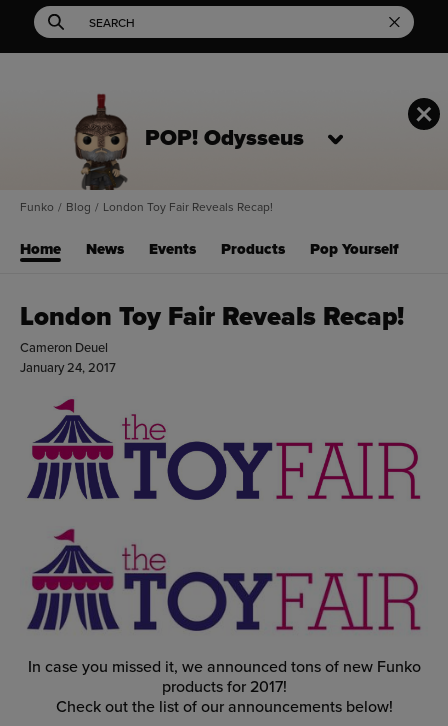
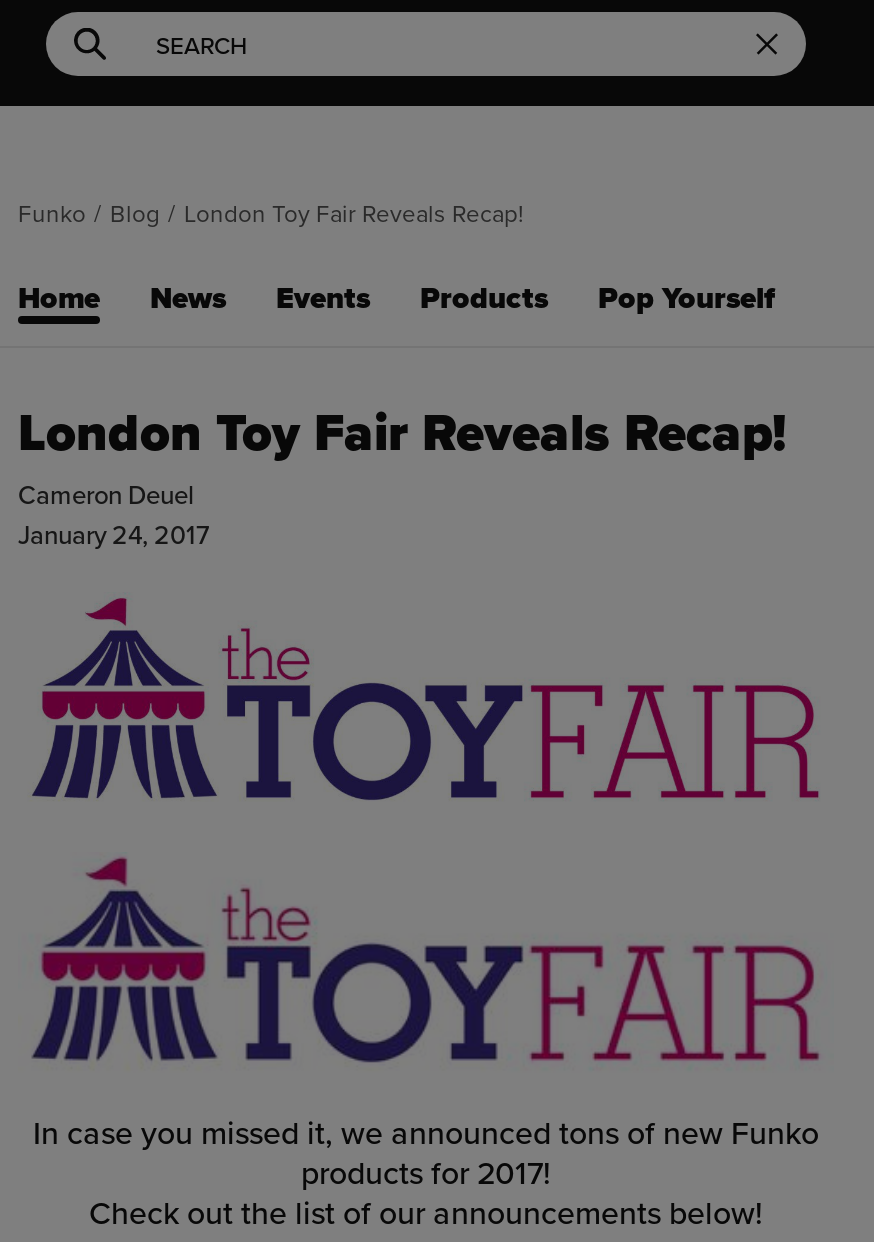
- [image]
- POP! Odysseus
